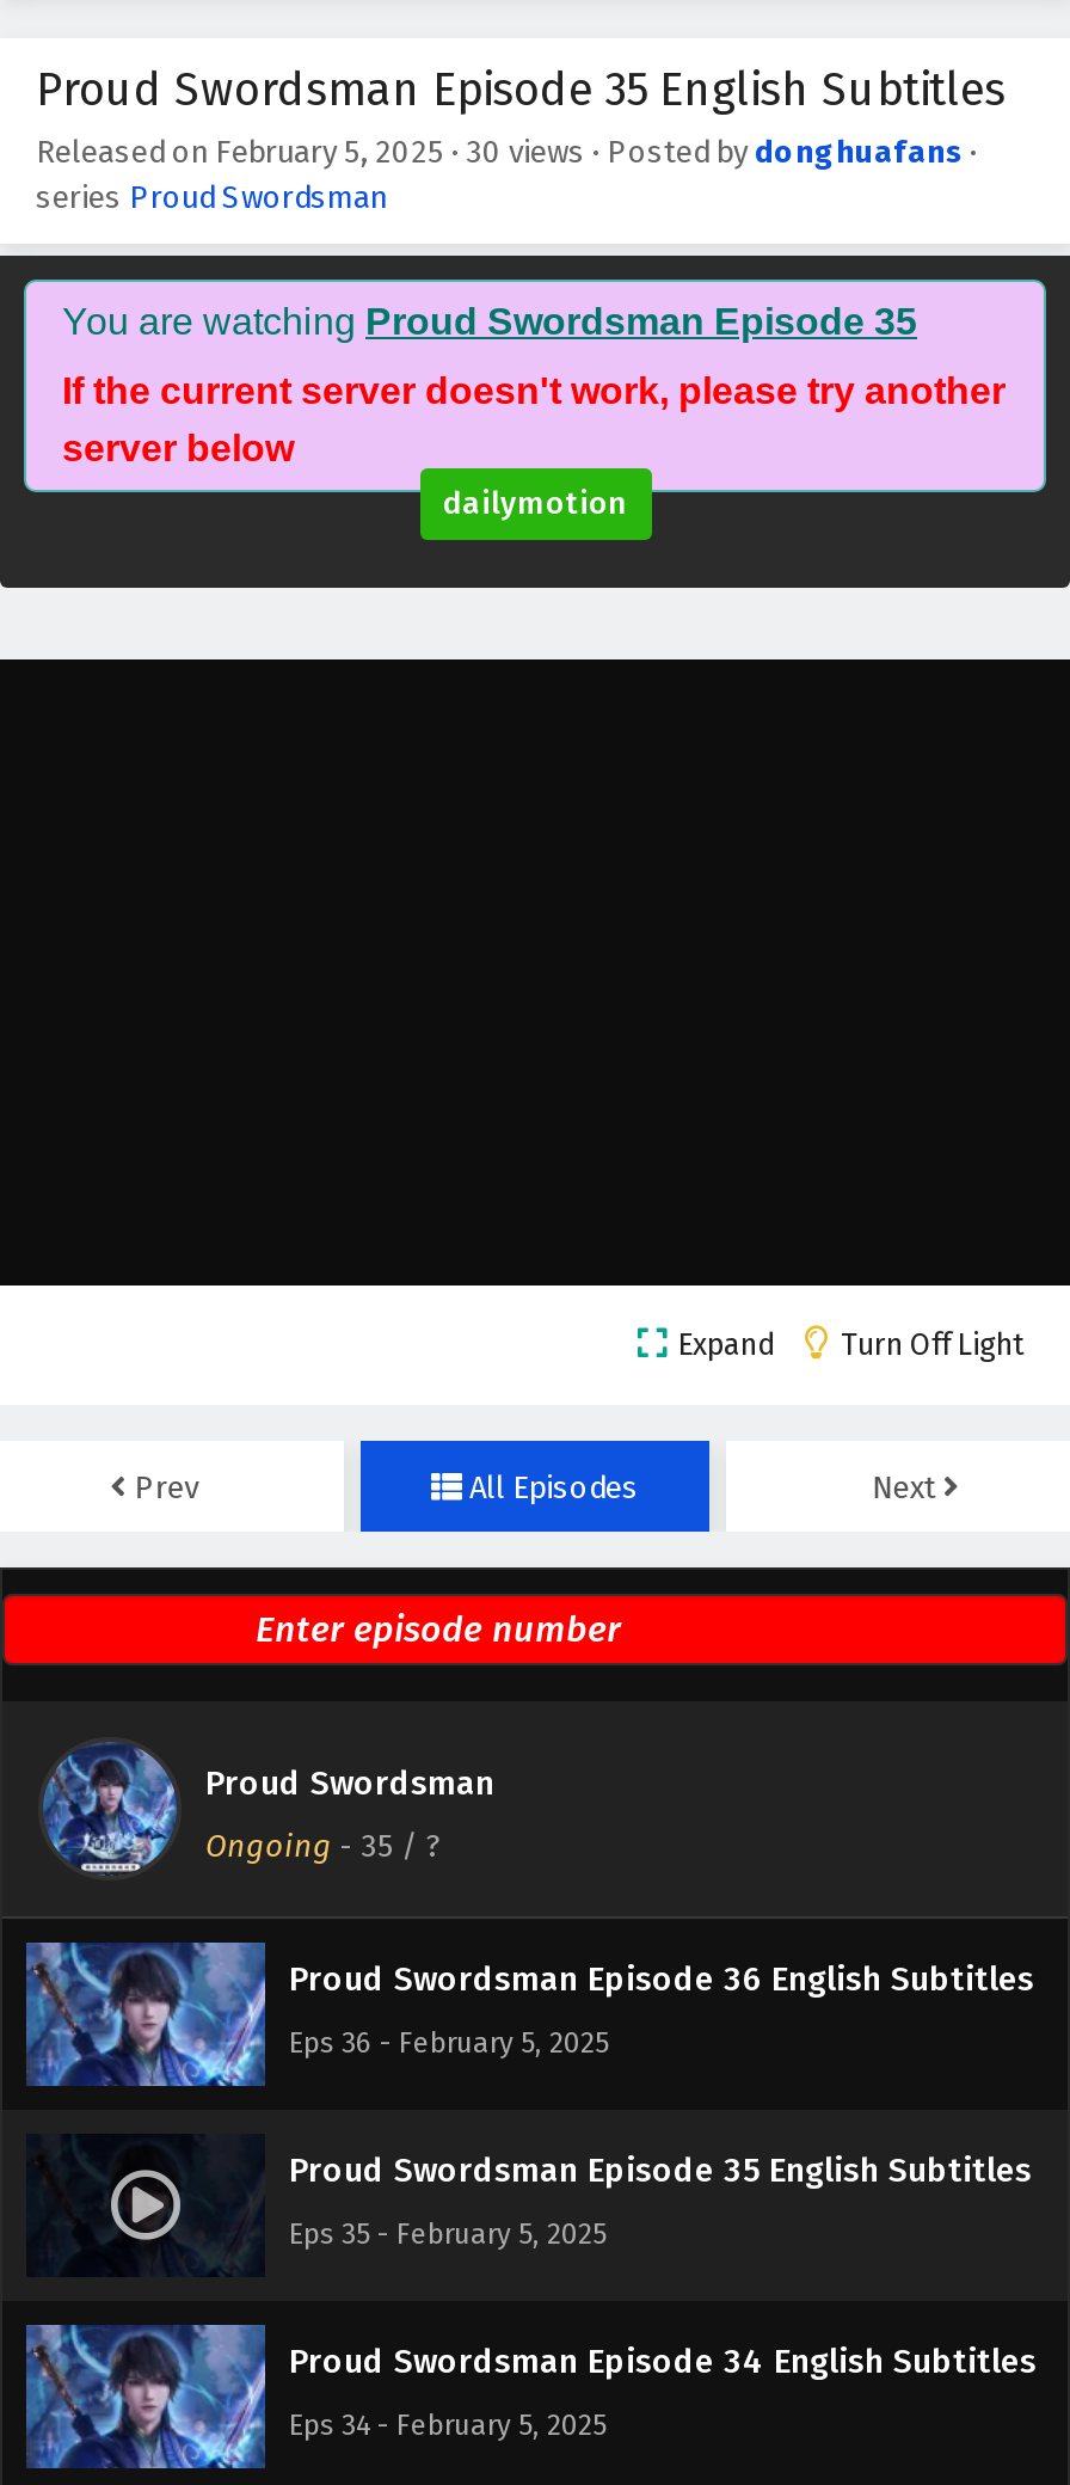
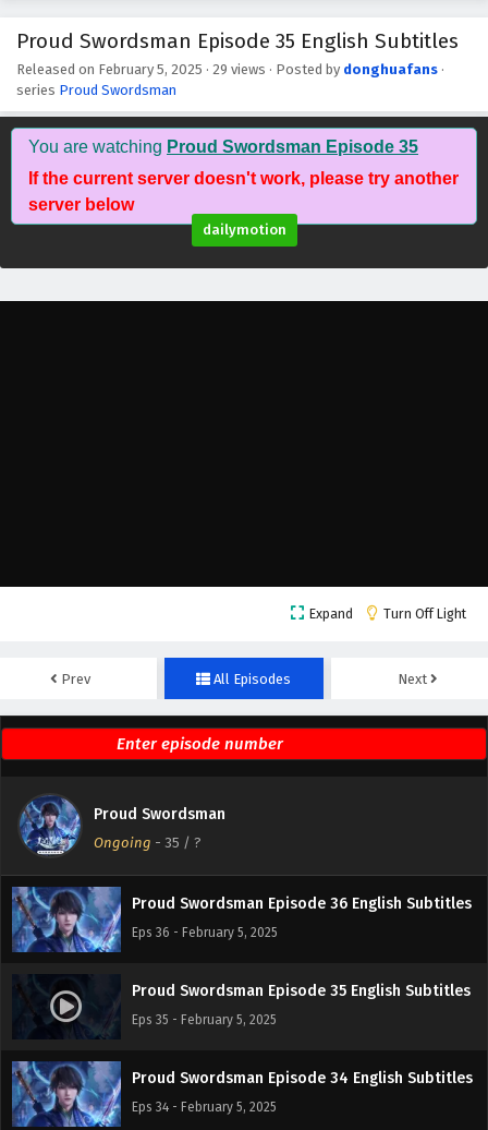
- Released on February 5, 2025 · 30 views · Posted by donghuafans ·
+ Released on February 5, 2025 · 29 views · Posted by donghuafans ·
